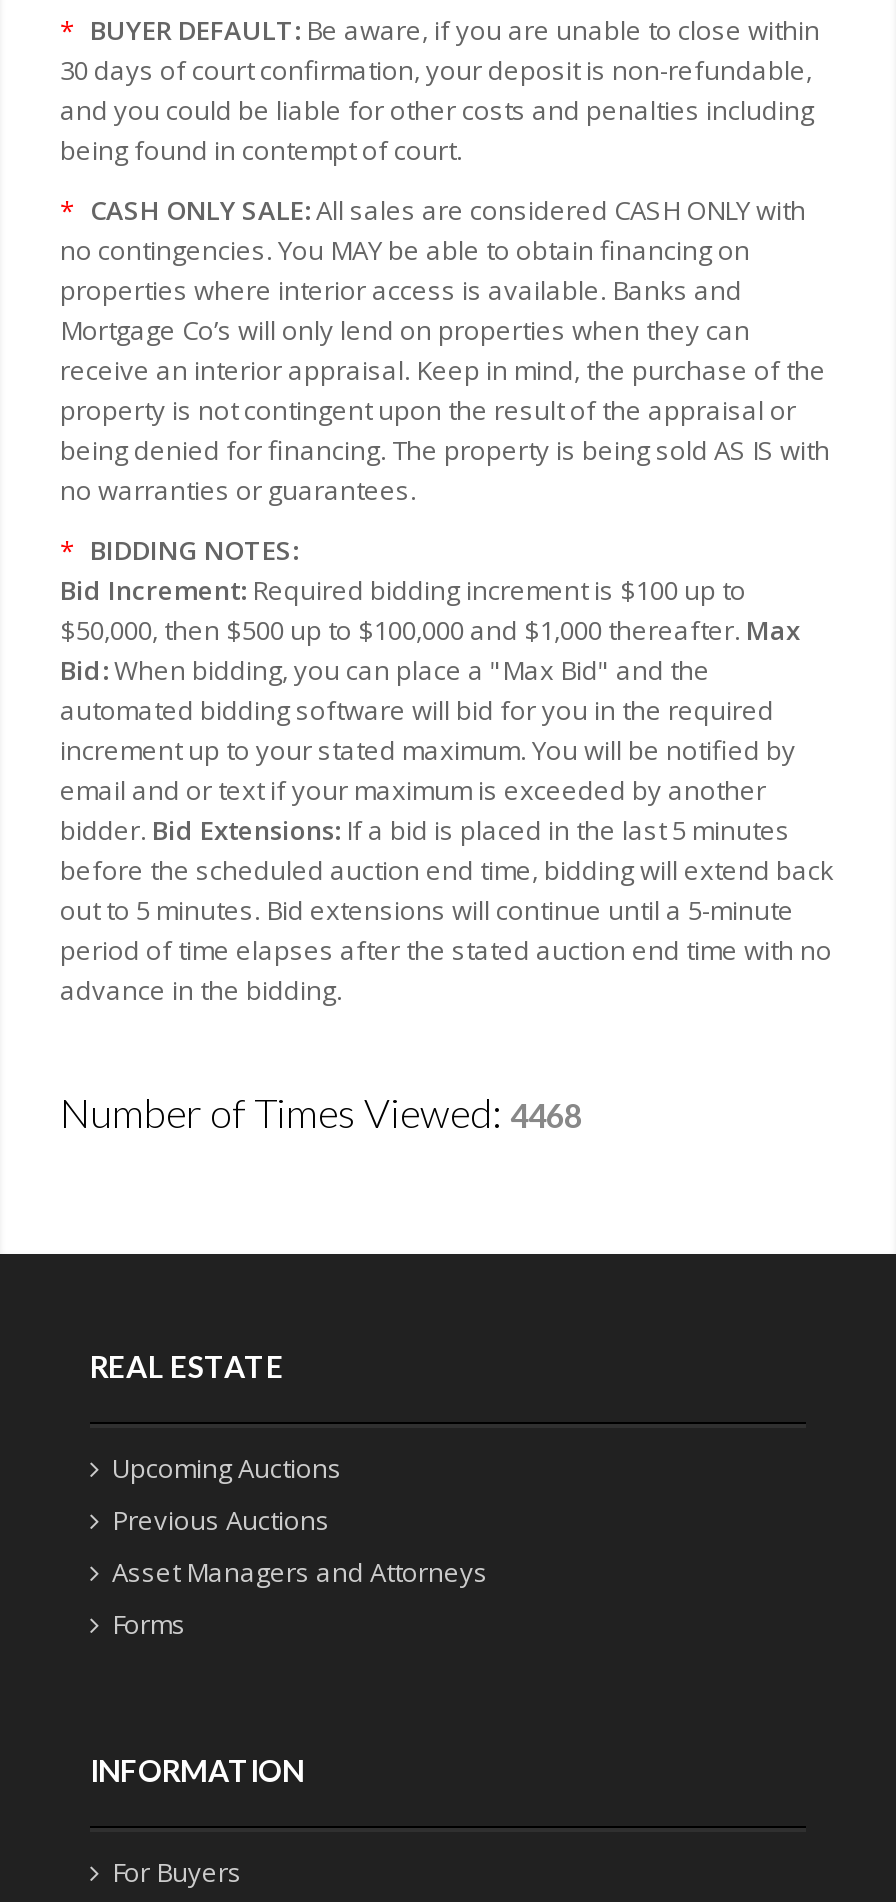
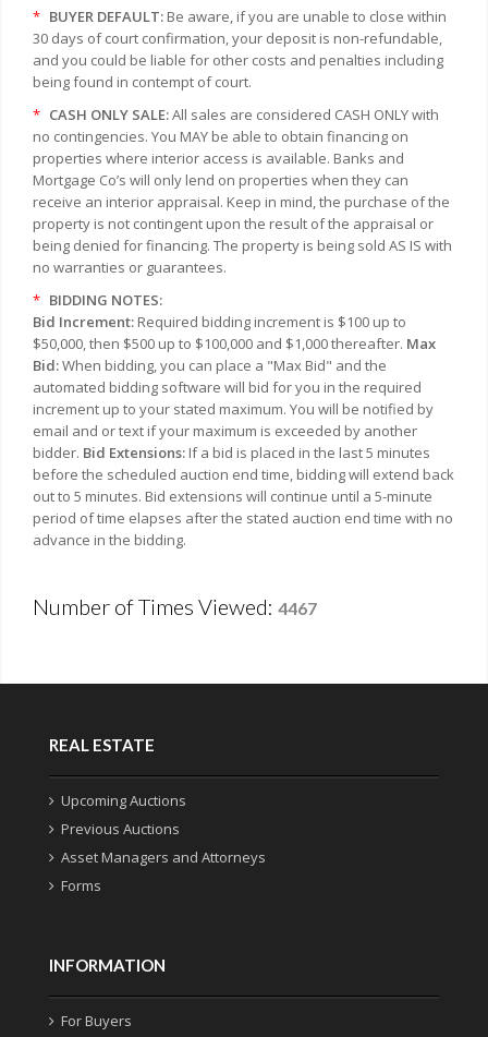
- Number of Times Viewed: 4468
+ Number of Times Viewed: 4467
